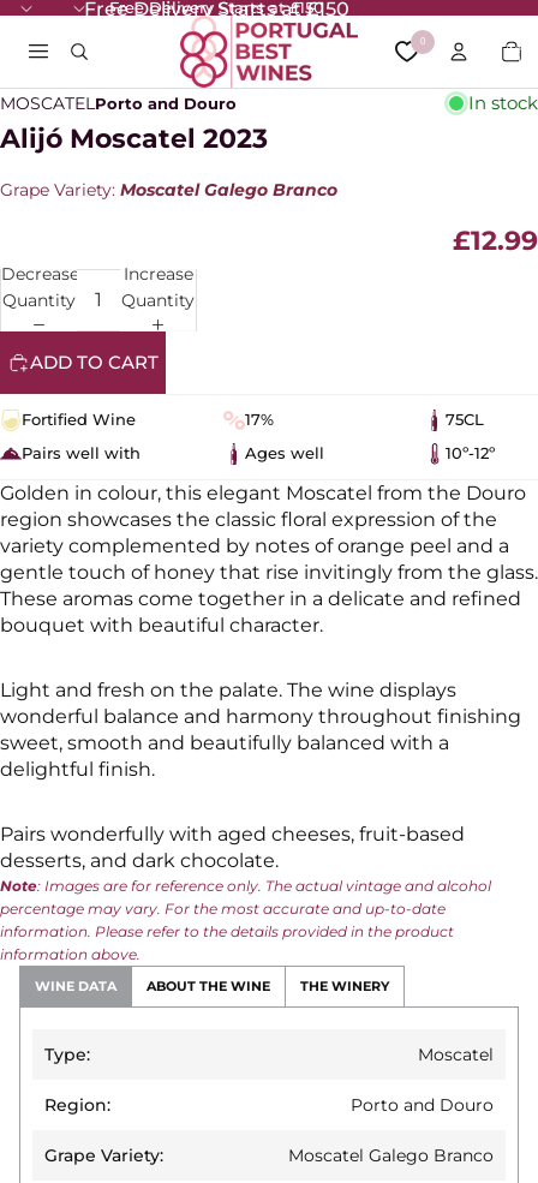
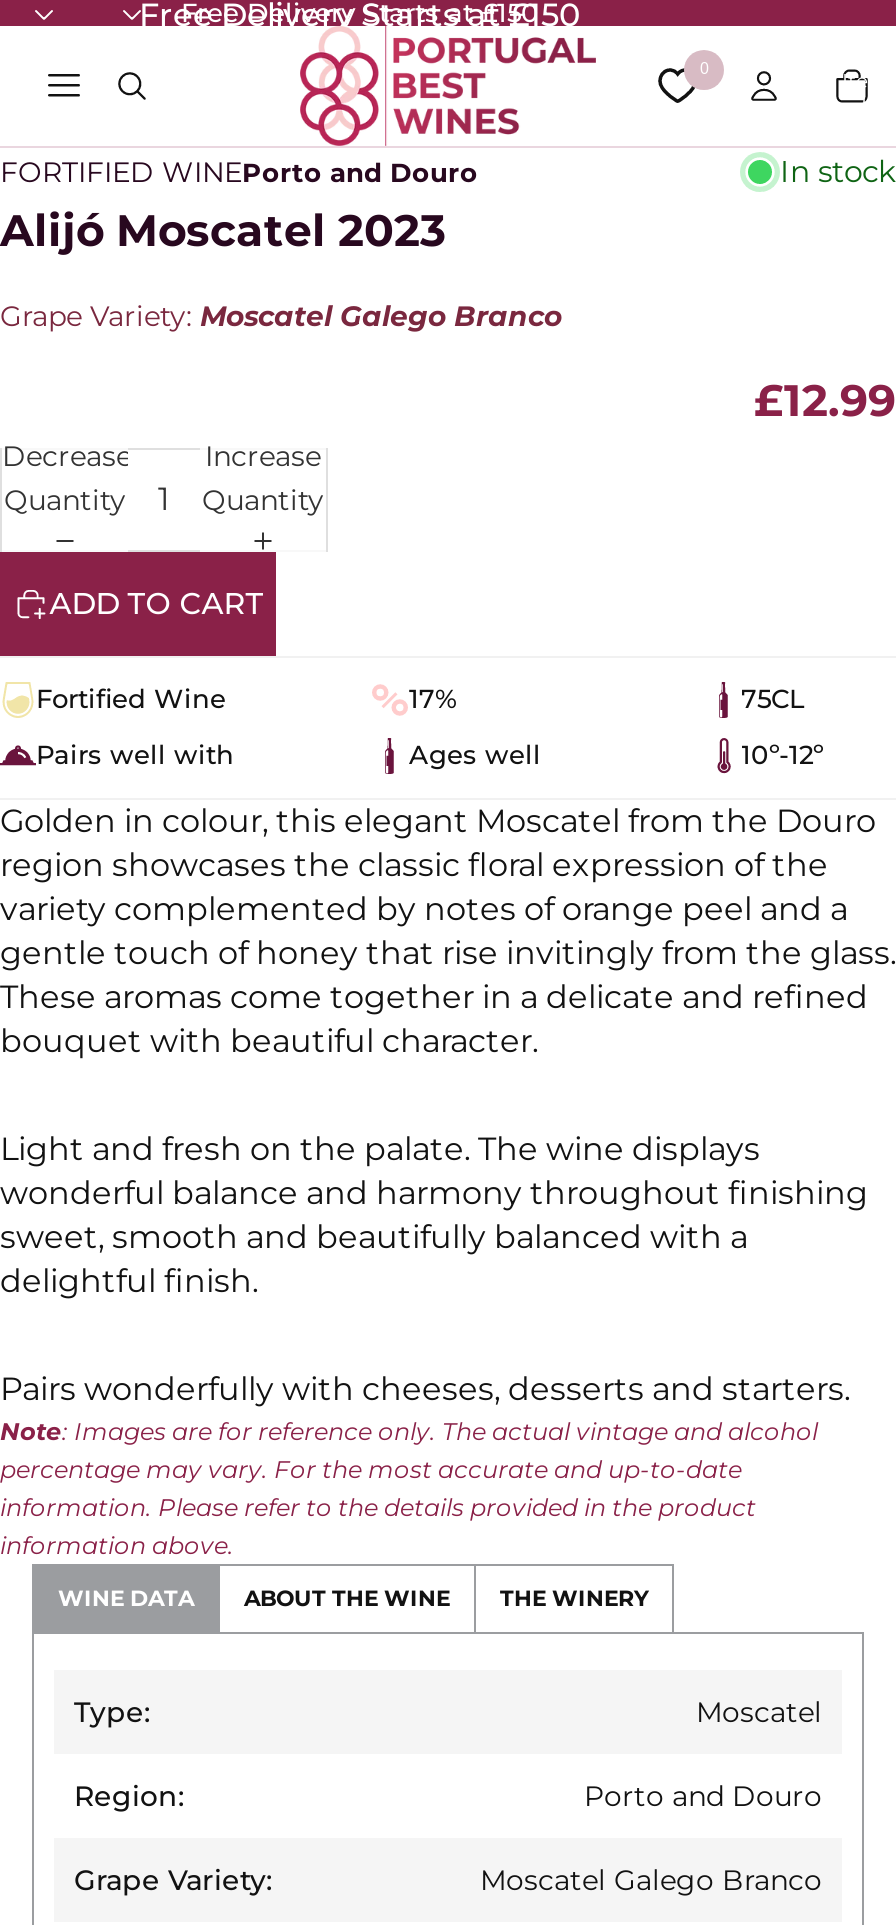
- MOSCATELPorto and Douro
+ FORTIFIED WINEPorto and Douro

- Pairs wonderfully with aged cheeses, fruit-based
- desserts, and dark chocolate.
+ Pairs wonderfully with cheeses, desserts and starters.
